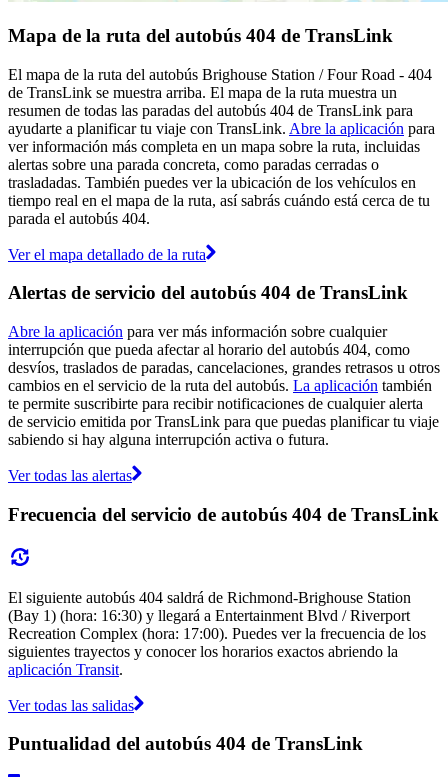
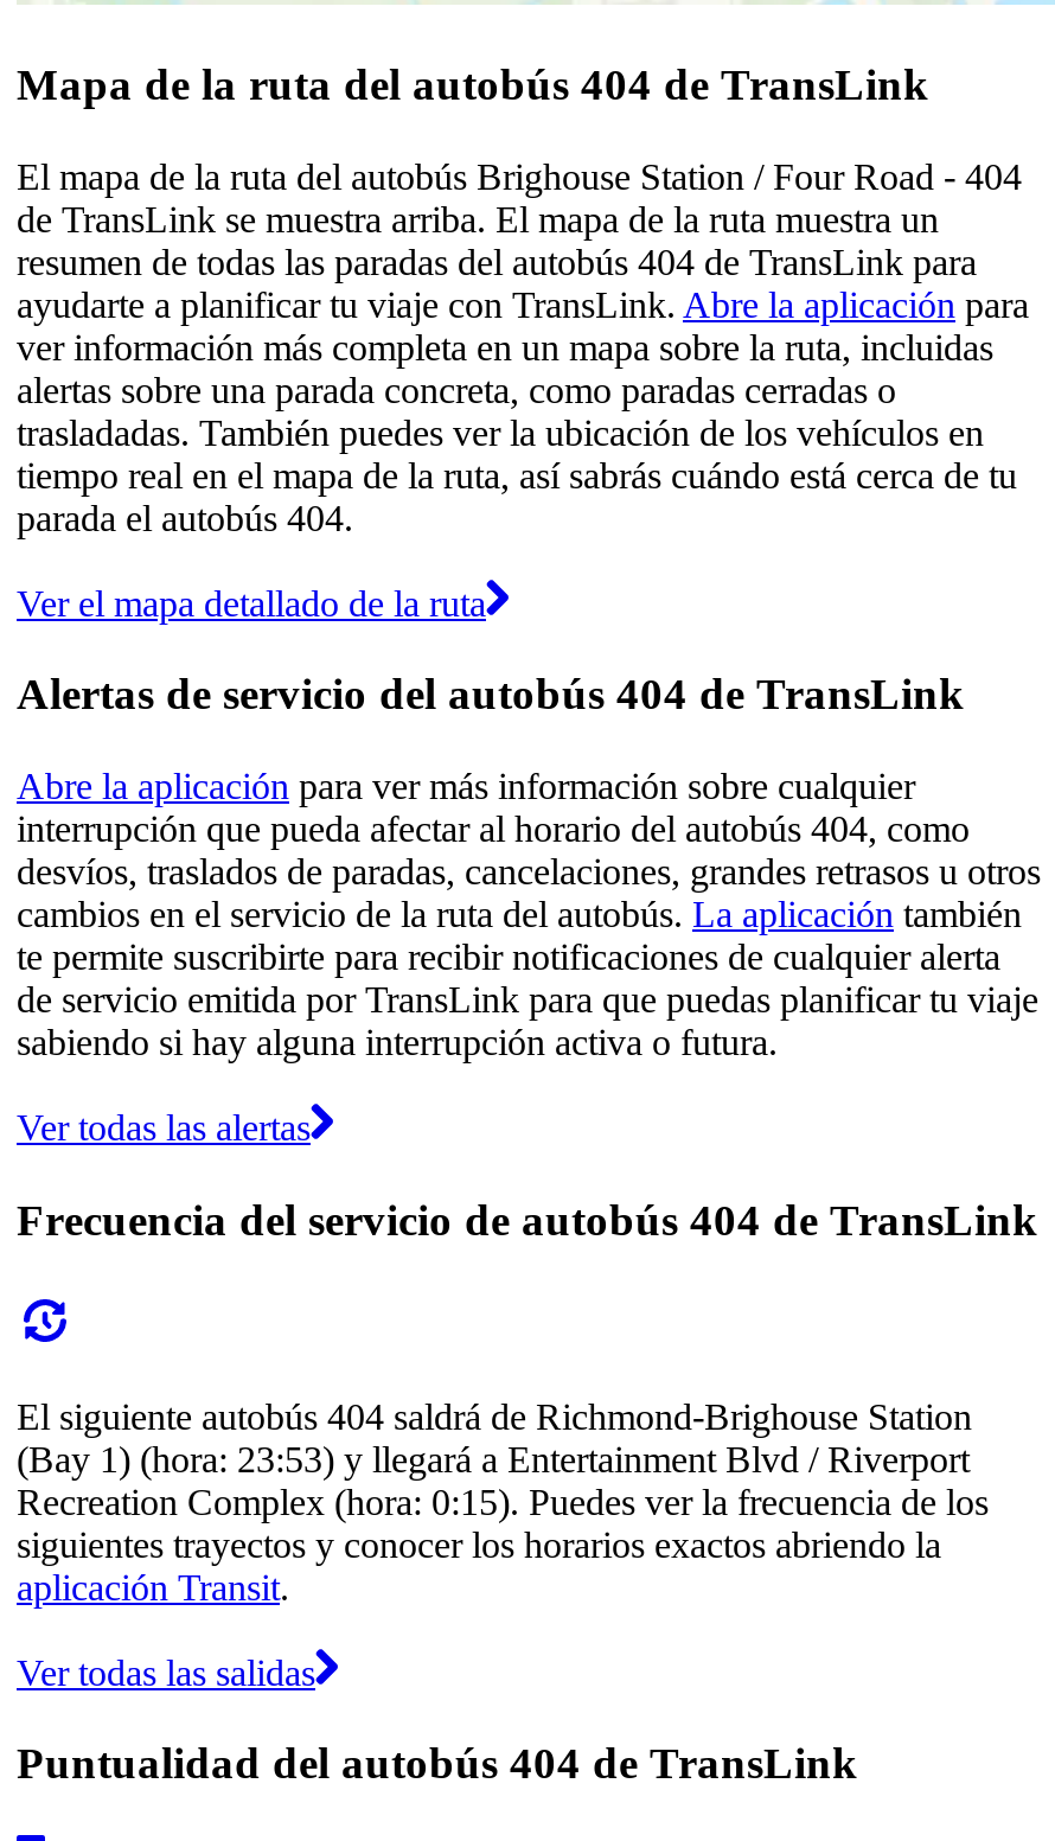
- (Bay 1) (hora: 16:30) y llegará a Entertainment Blvd / Riverport
+ (Bay 1) (hora: 23:53) y llegará a Entertainment Blvd / Riverport

- Recreation Complex (hora: 17:00). Puedes ver la frecuencia de los
+ Recreation Complex (hora: 0:15). Puedes ver la frecuencia de los
